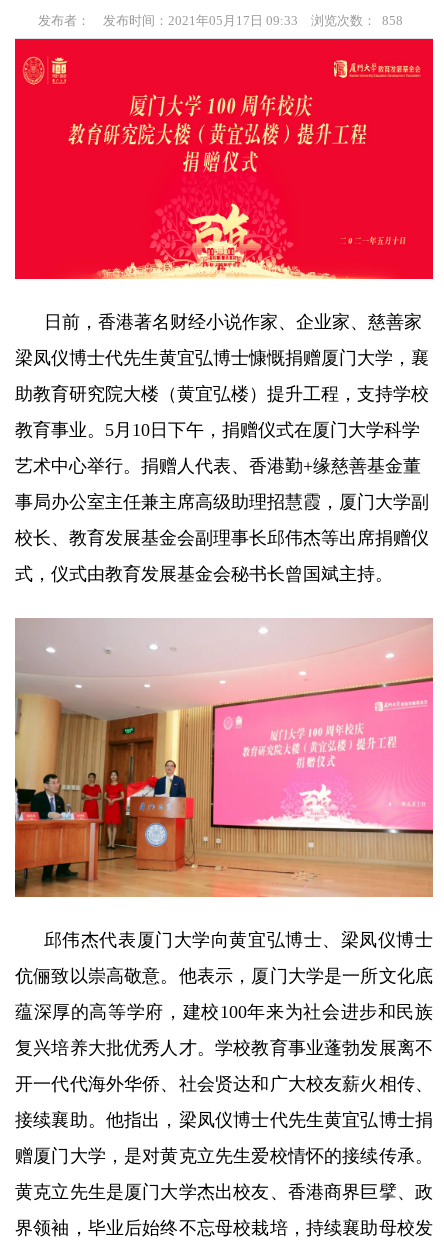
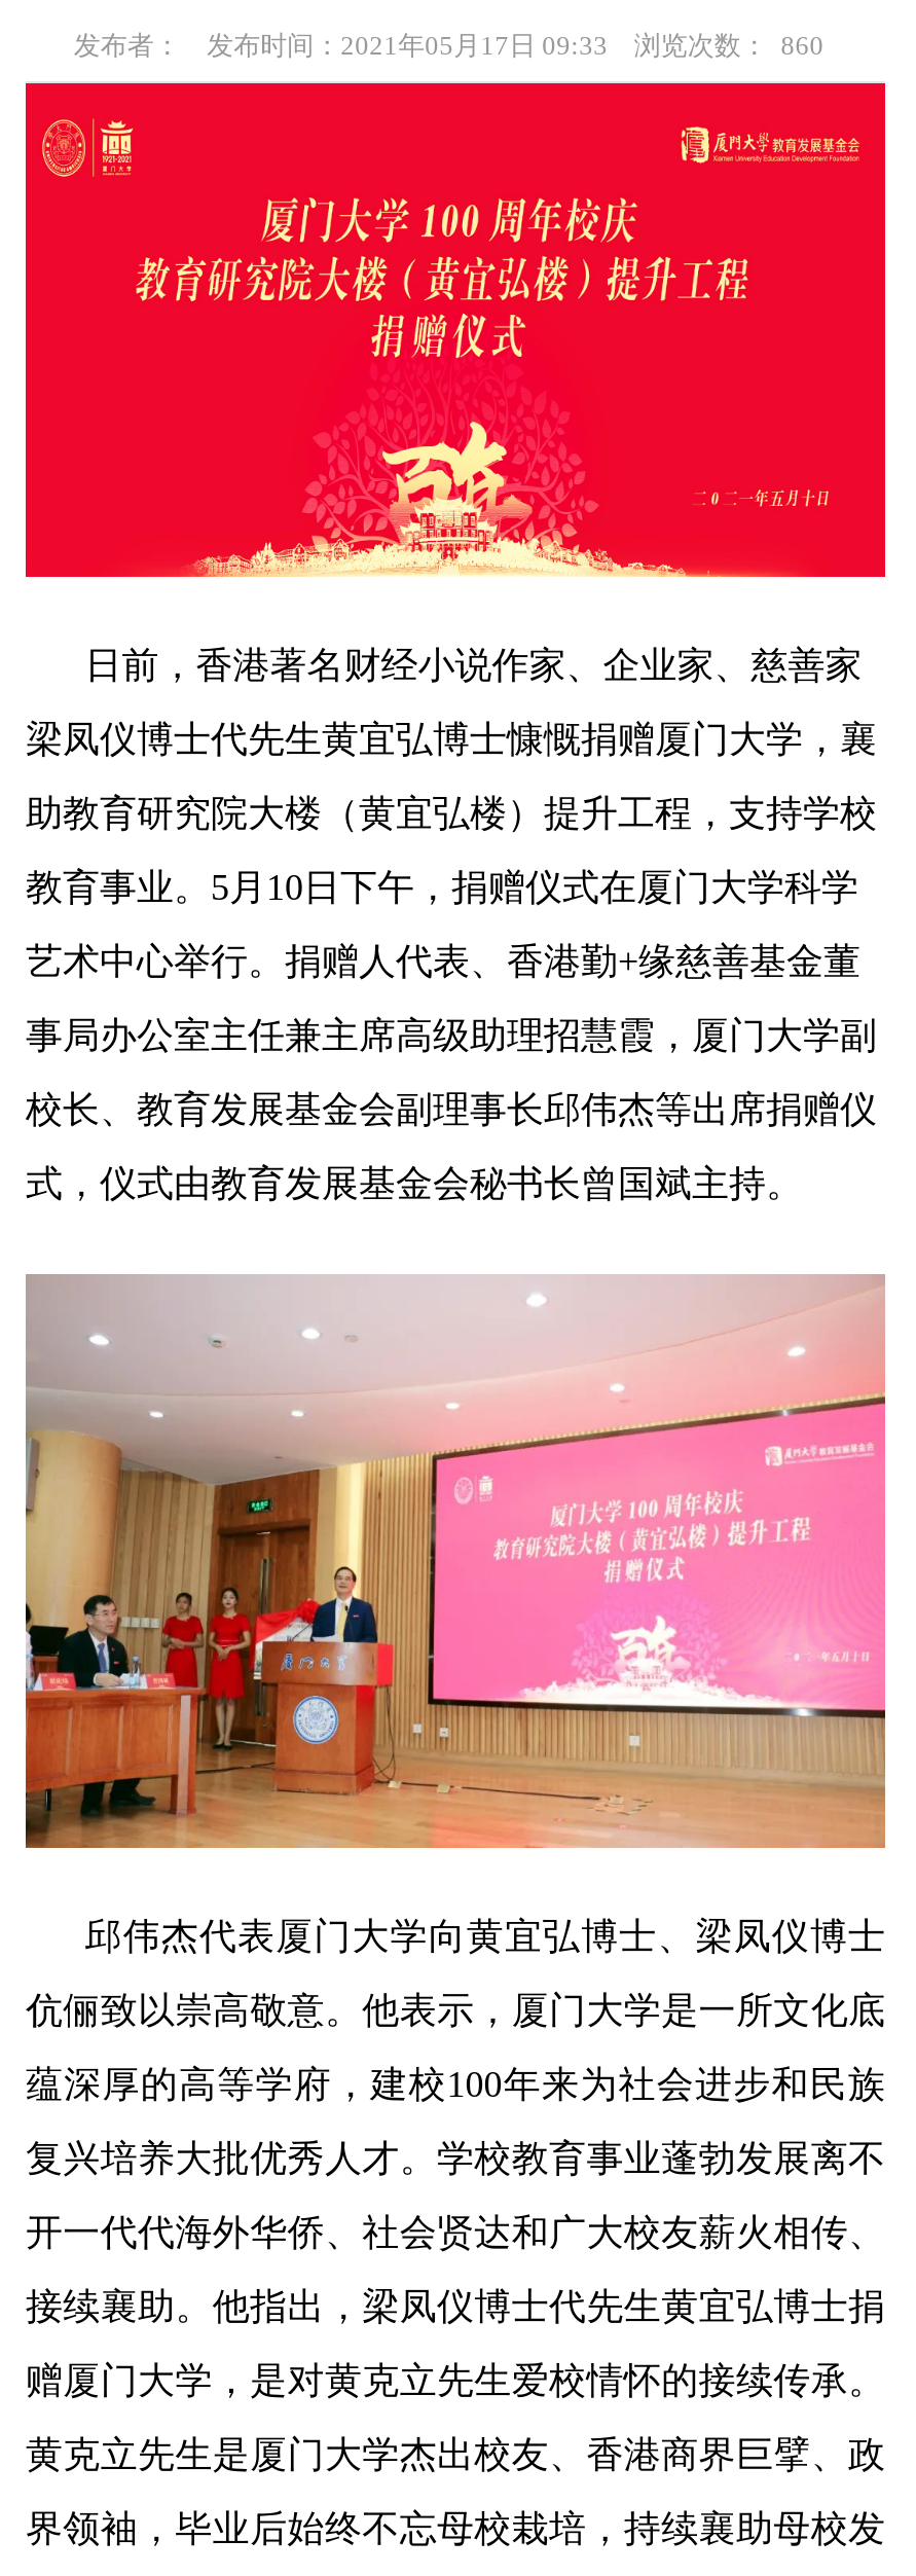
- 发布者： 发布时间：2021年05月17日 09:33 浏览次数： 858
+ 发布者： 发布时间：2021年05月17日 09:33 浏览次数： 860
